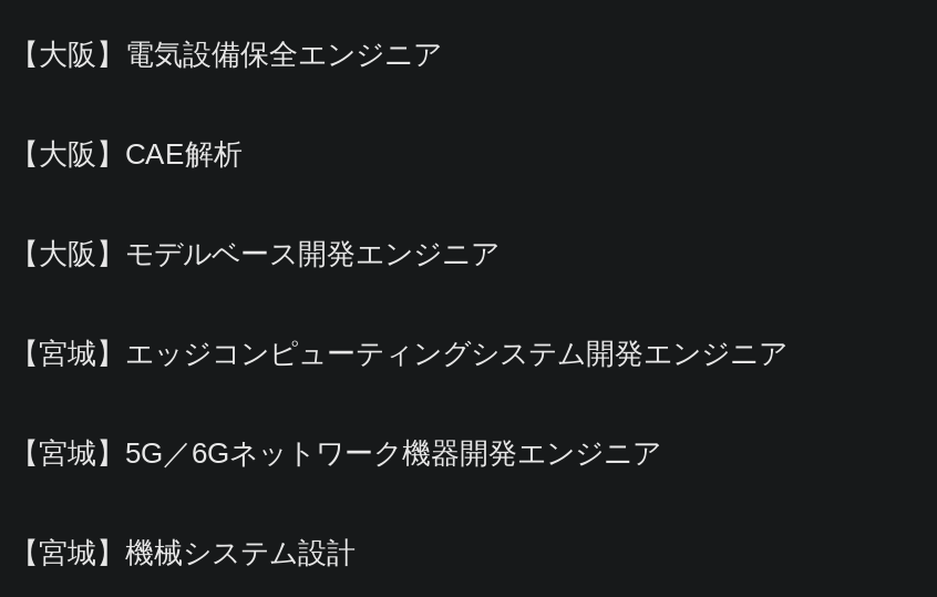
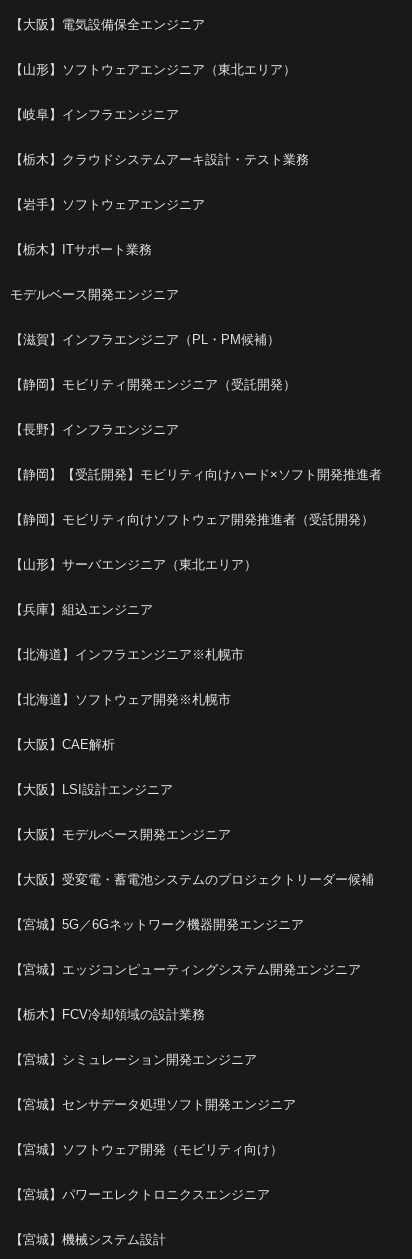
+ 【山形】ソフトウェアエンジニア（東北エリア）
+ 【岐阜】インフラエンジニア
+ 【栃木】クラウドシステムアーキ設計・テスト業務
+ 【岩手】ソフトウェアエンジニア
+ 【栃木】ITサポート業務
+ モデルベース開発エンジニア
+ 【滋賀】インフラエンジニア（PL・PM候補）
+ 【静岡】モビリティ開発エンジニア（受託開発）
+ 【長野】インフラエンジニア
+ 【静岡】【受託開発】モビリティ向けハード×ソフト開発推進者
+ 【静岡】モビリティ向けソフトウェア開発推進者（受託開発）
+ 【山形】サーバエンジニア（東北エリア）
+ 【兵庫】組込エンジニア
+ 【北海道】インフラエンジニア※札幌市
+ 【北海道】ソフトウェア開発※札幌市

+ 【大阪】LSI設計エンジニア

+ 【大阪】受変電・蓄電池システムのプロジェクトリーダー候補

moved down: 【宮城】エッジコンピューティングシステム開発エンジニア

+ 【栃木】FCV冷却領域の設計業務
+ 【宮城】シミュレーション開発エンジニア
+ 【宮城】センサデータ処理ソフト開発エンジニア
+ 【宮城】ソフトウェア開発（モビリティ向け）
+ 【宮城】パワーエレクトロニクスエンジニア
